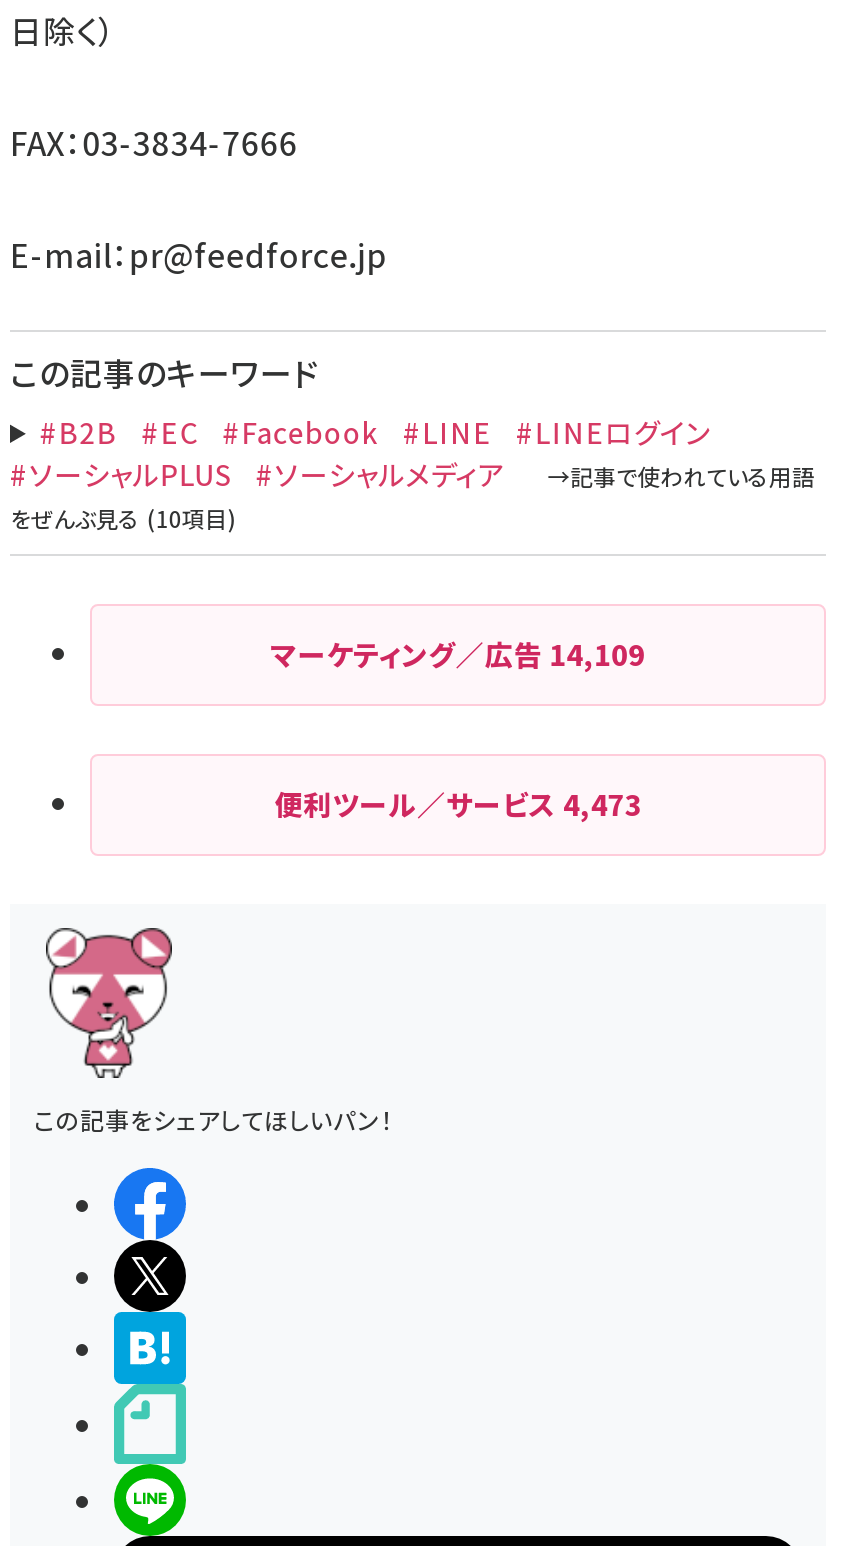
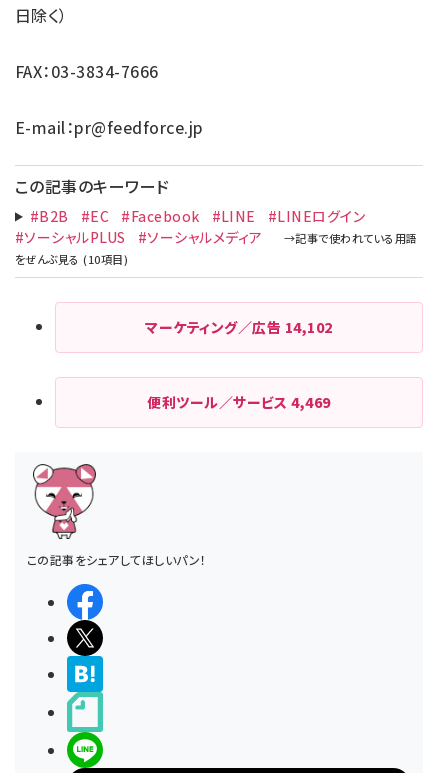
- マーケティング／広告14,109
+ マーケティング／広告14,102

- 便利ツール／サービス4,473
+ 便利ツール／サービス4,469
